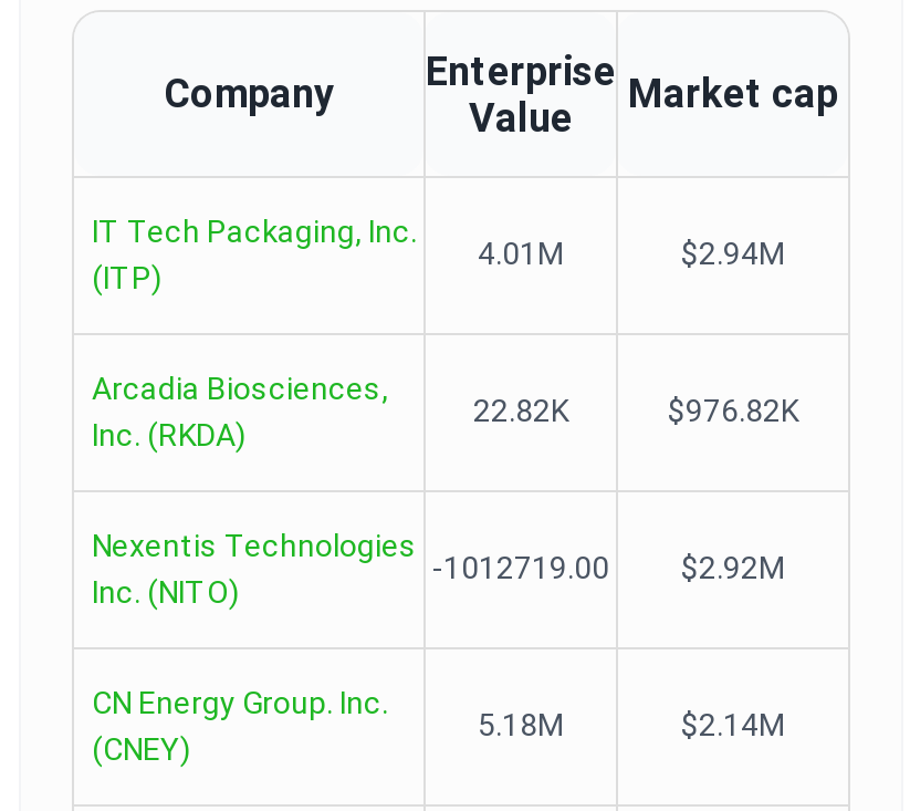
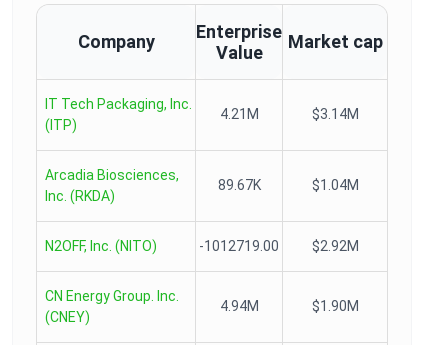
- 4.01M
- $2.94M
+ 4.21M
+ $3.14M

- 22.82K
- $976.82K
+ 89.67K
+ $1.04M

- Nexentis Technologies
- Inc. (NITO)
+ N2OFF, Inc. (NITO)

- 5.18M
- $2.14M
+ 4.94M
+ $1.90M
